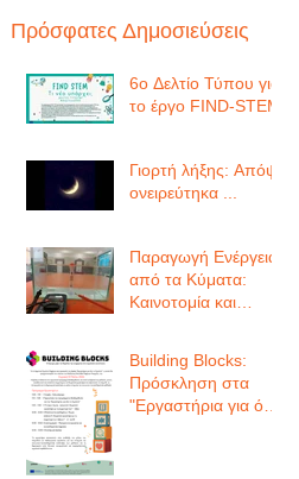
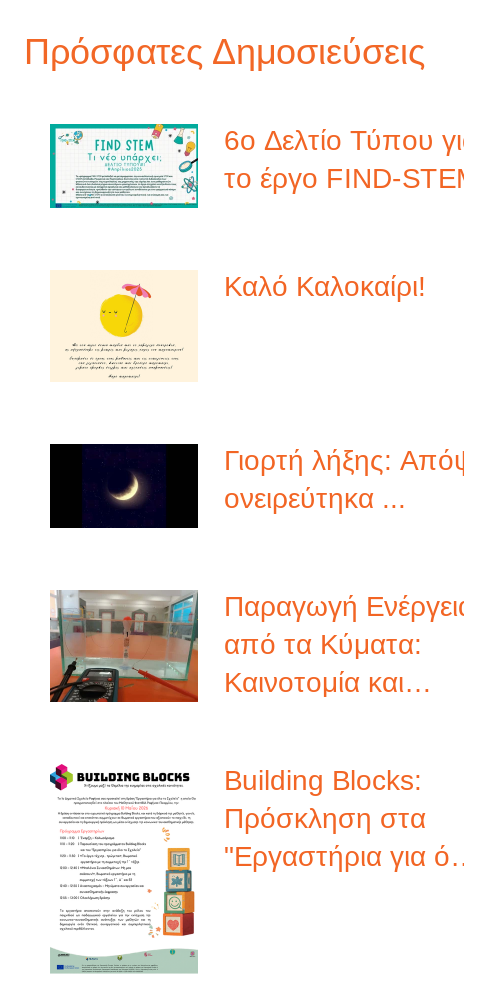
+ [image]
+ Καλό Καλοκαίρι!
